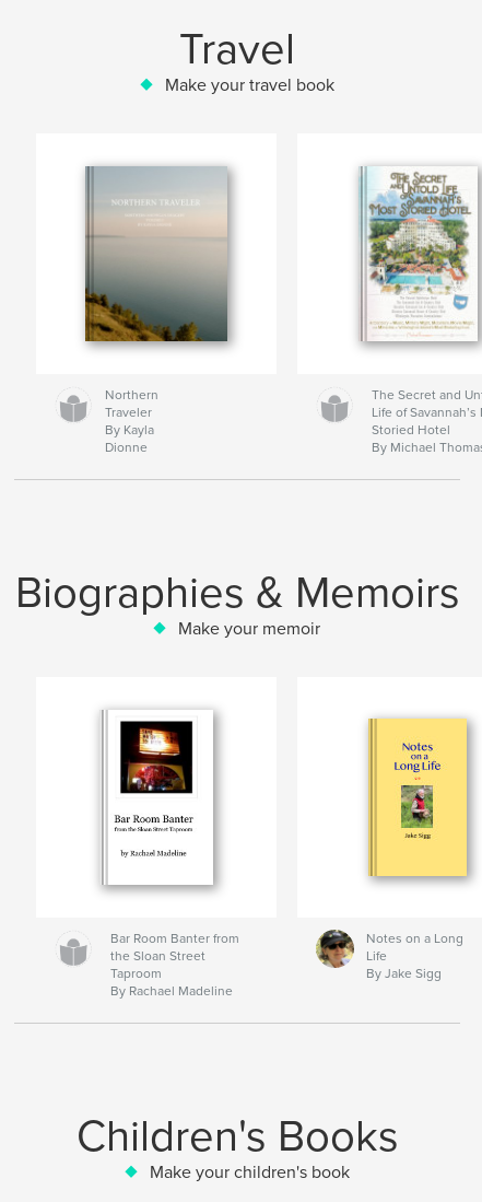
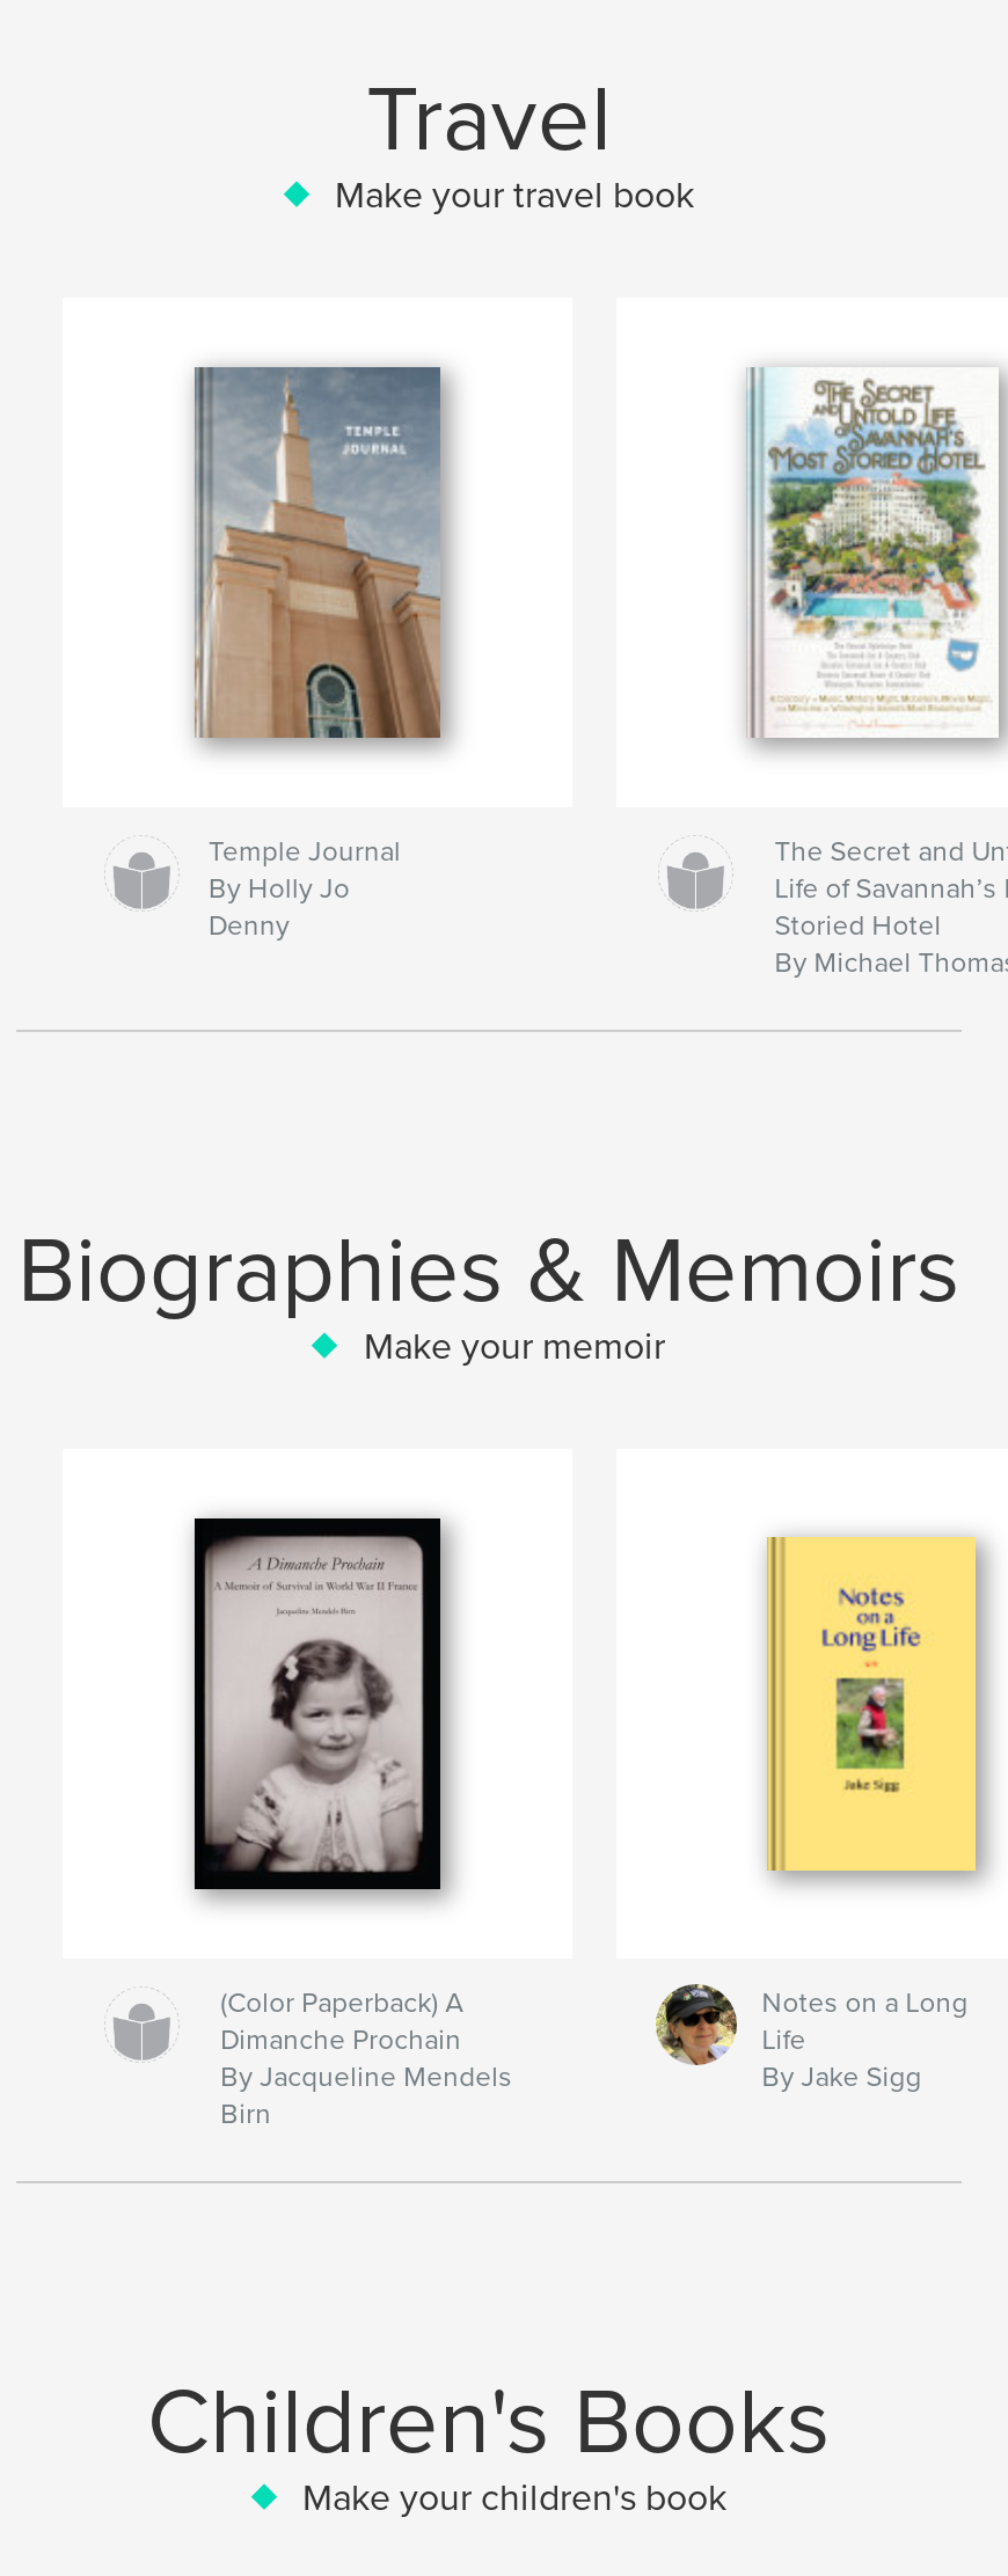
- [image]
- Northern
- Traveler
- By Kayla
- Dionne
+ [image]
+ Temple Journal
+ By Holly Jo
+ Denny

- [image]
+ [image]

- Bar Room Banter from
- the Sloan Street
- Taproom
- By Rachael Madeline
+ (Color Paperback) A
+ Dimanche Prochain
+ By Jacqueline Mendels
+ Birn
